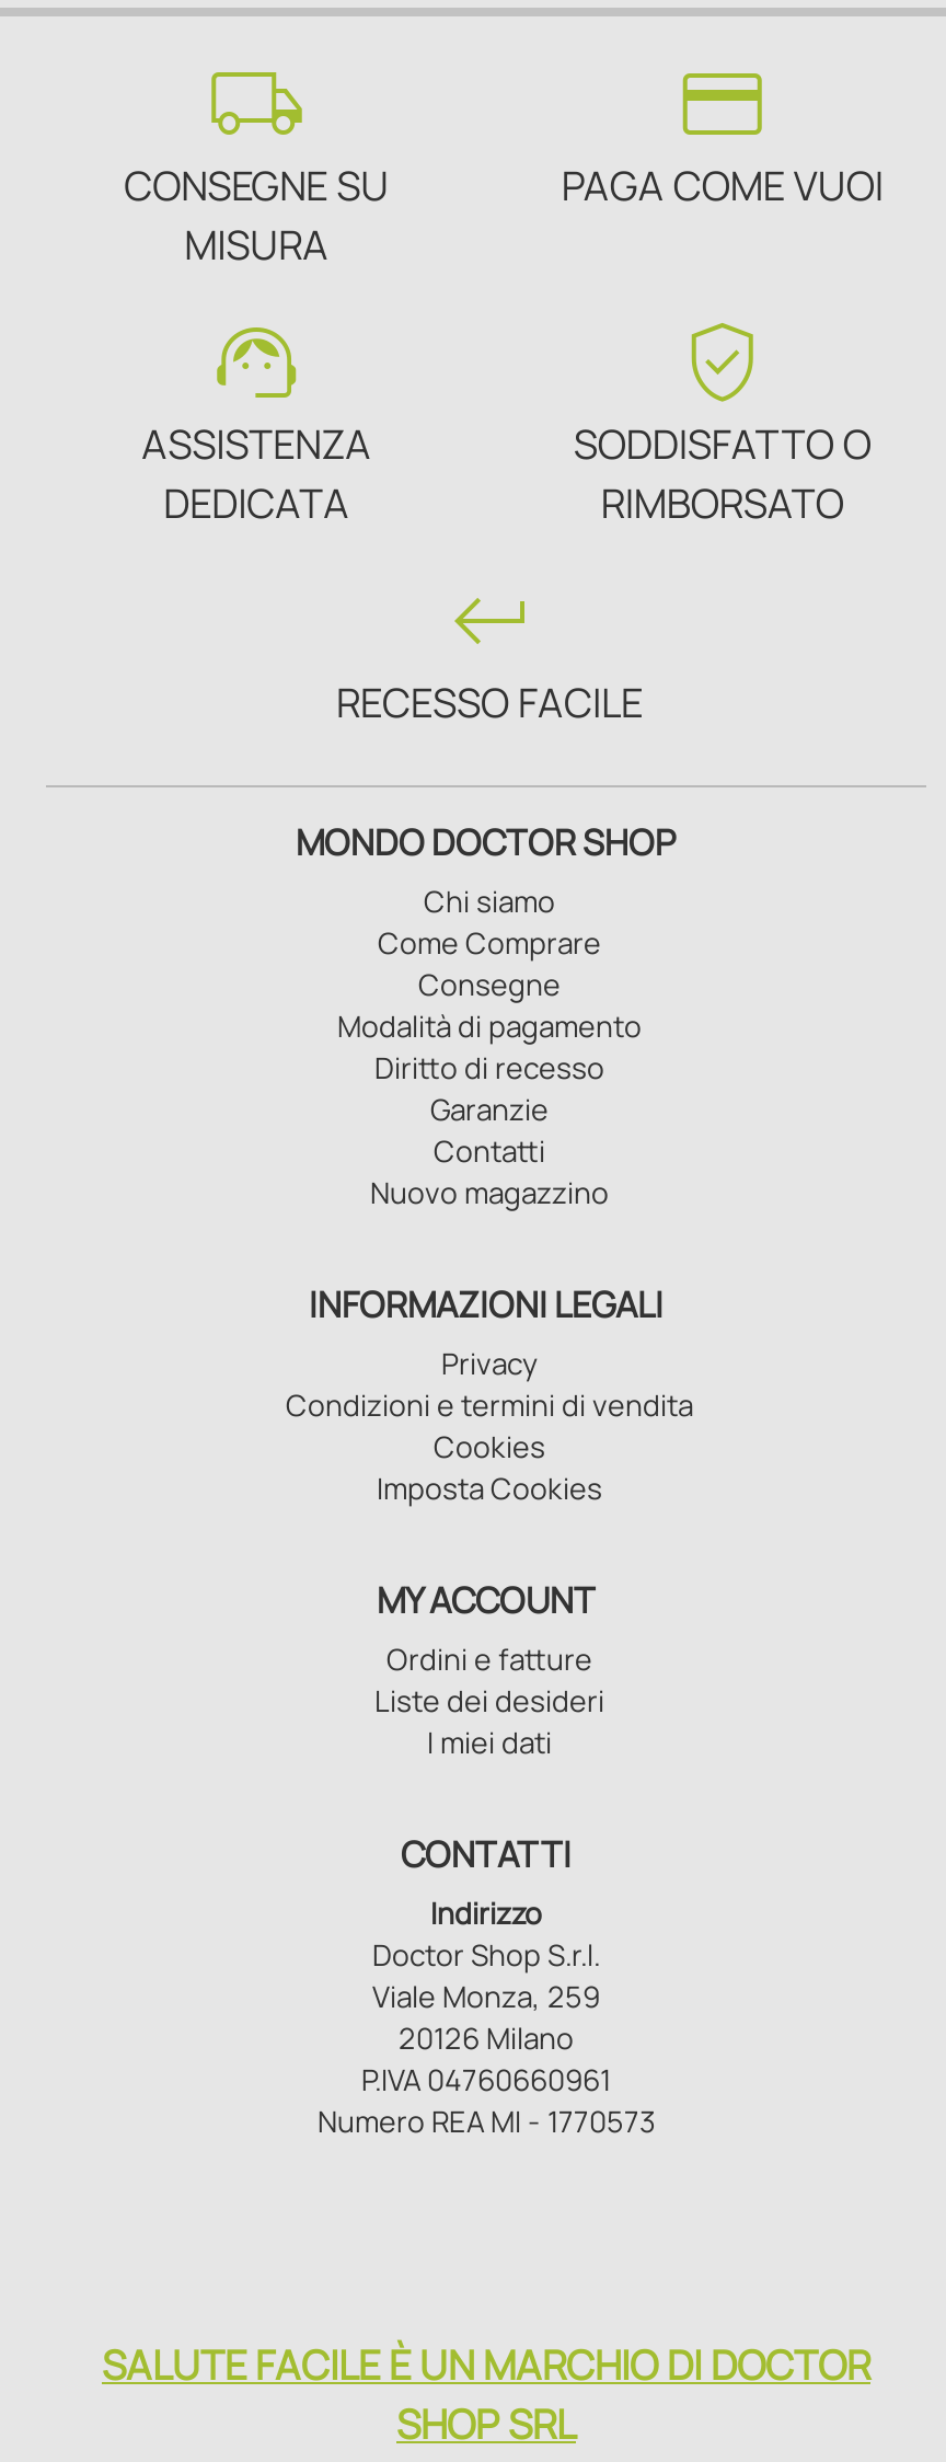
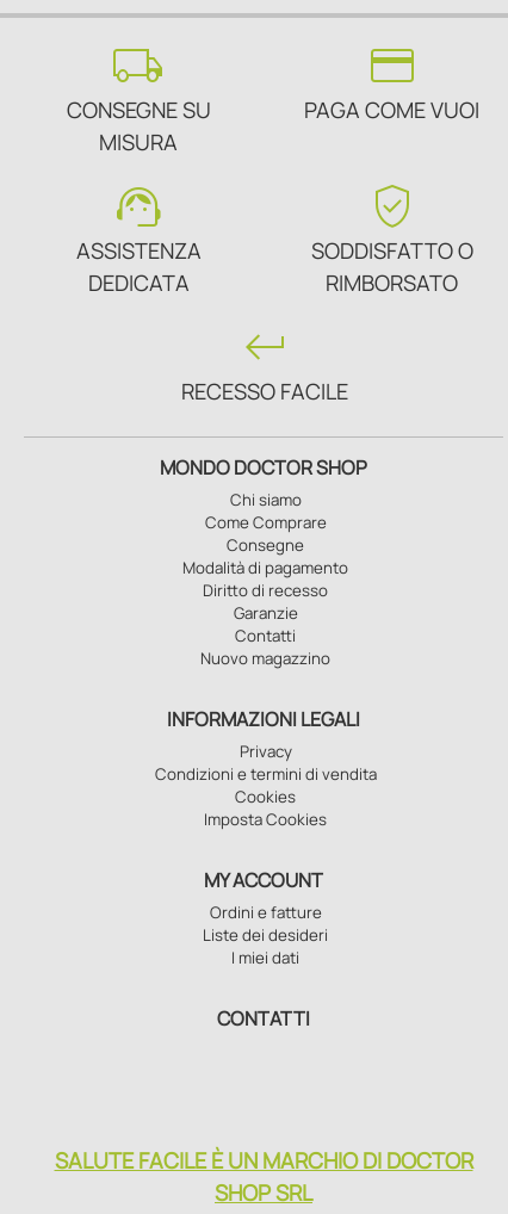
- Indirizzo
- Doctor Shop S.r.l.
- Viale Monza, 259
- 20126 Milano
- P.IVA 04760660961
- Numero REA MI - 1770573
